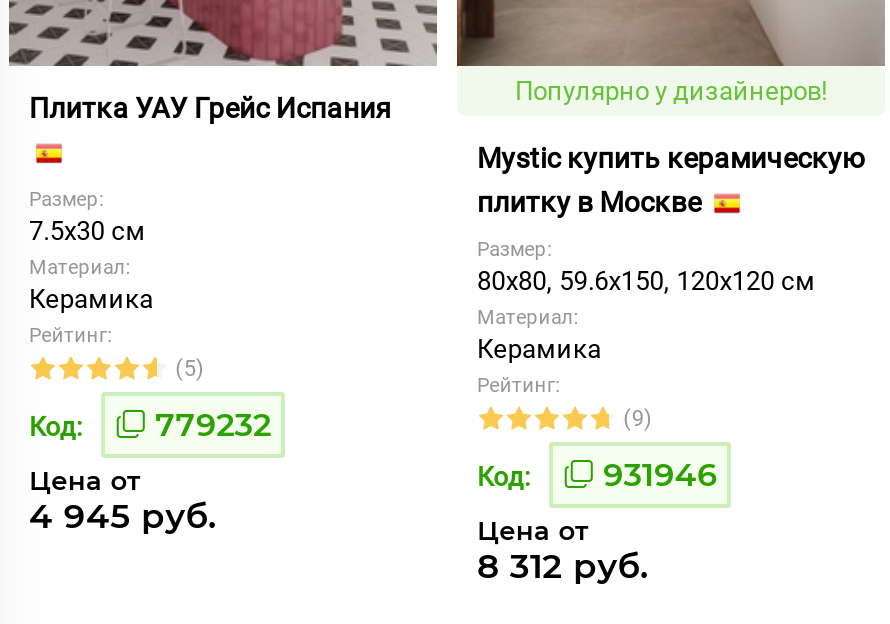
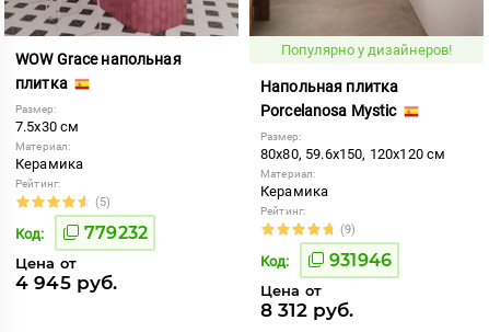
- Плитка УАУ Грейс Испания
+ WOW Grace напольная
+ плитка

- Mystic купить керамическую
- плитку в Москве
+ Напольная плитка
+ Porcelanosa Mystic
